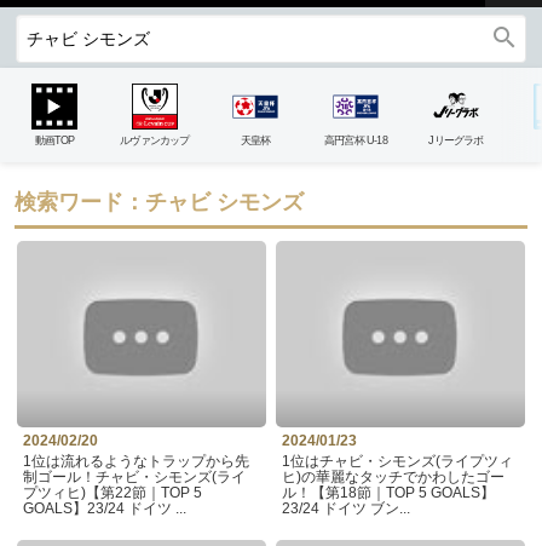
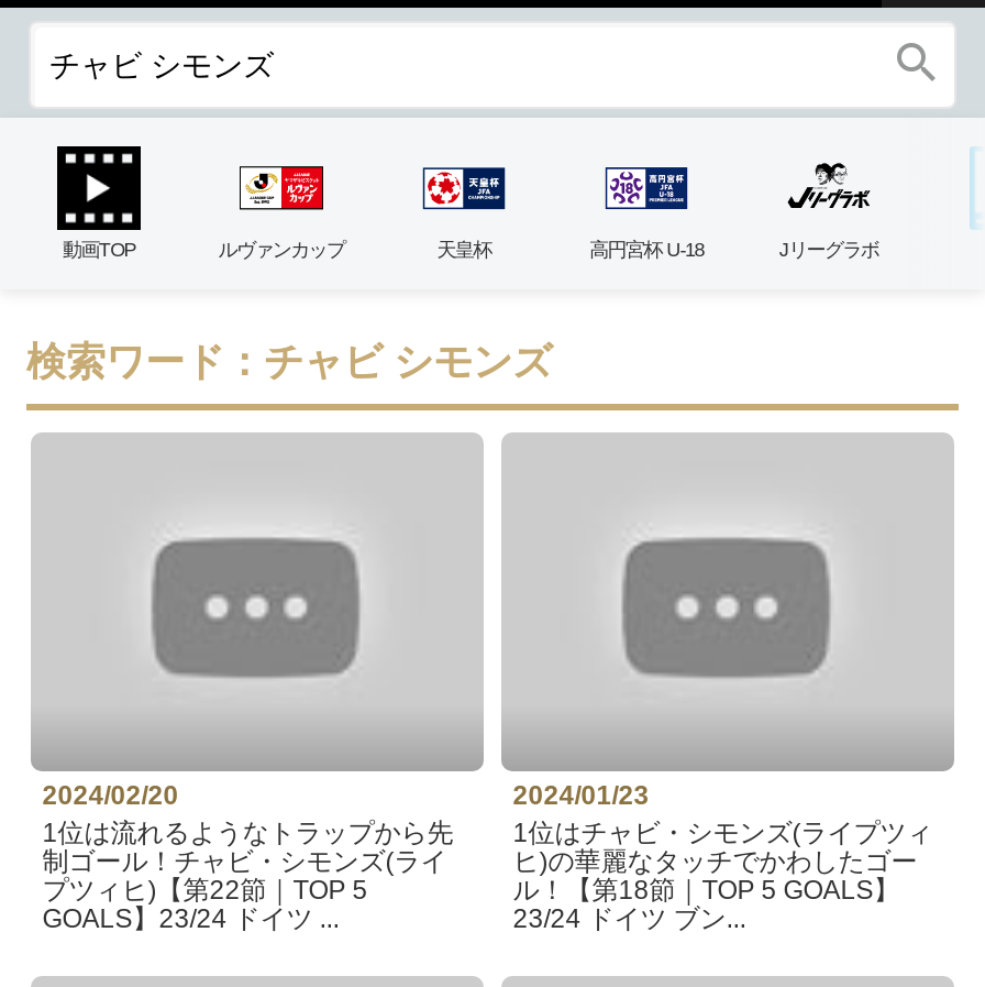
- [image]
+ [image]
